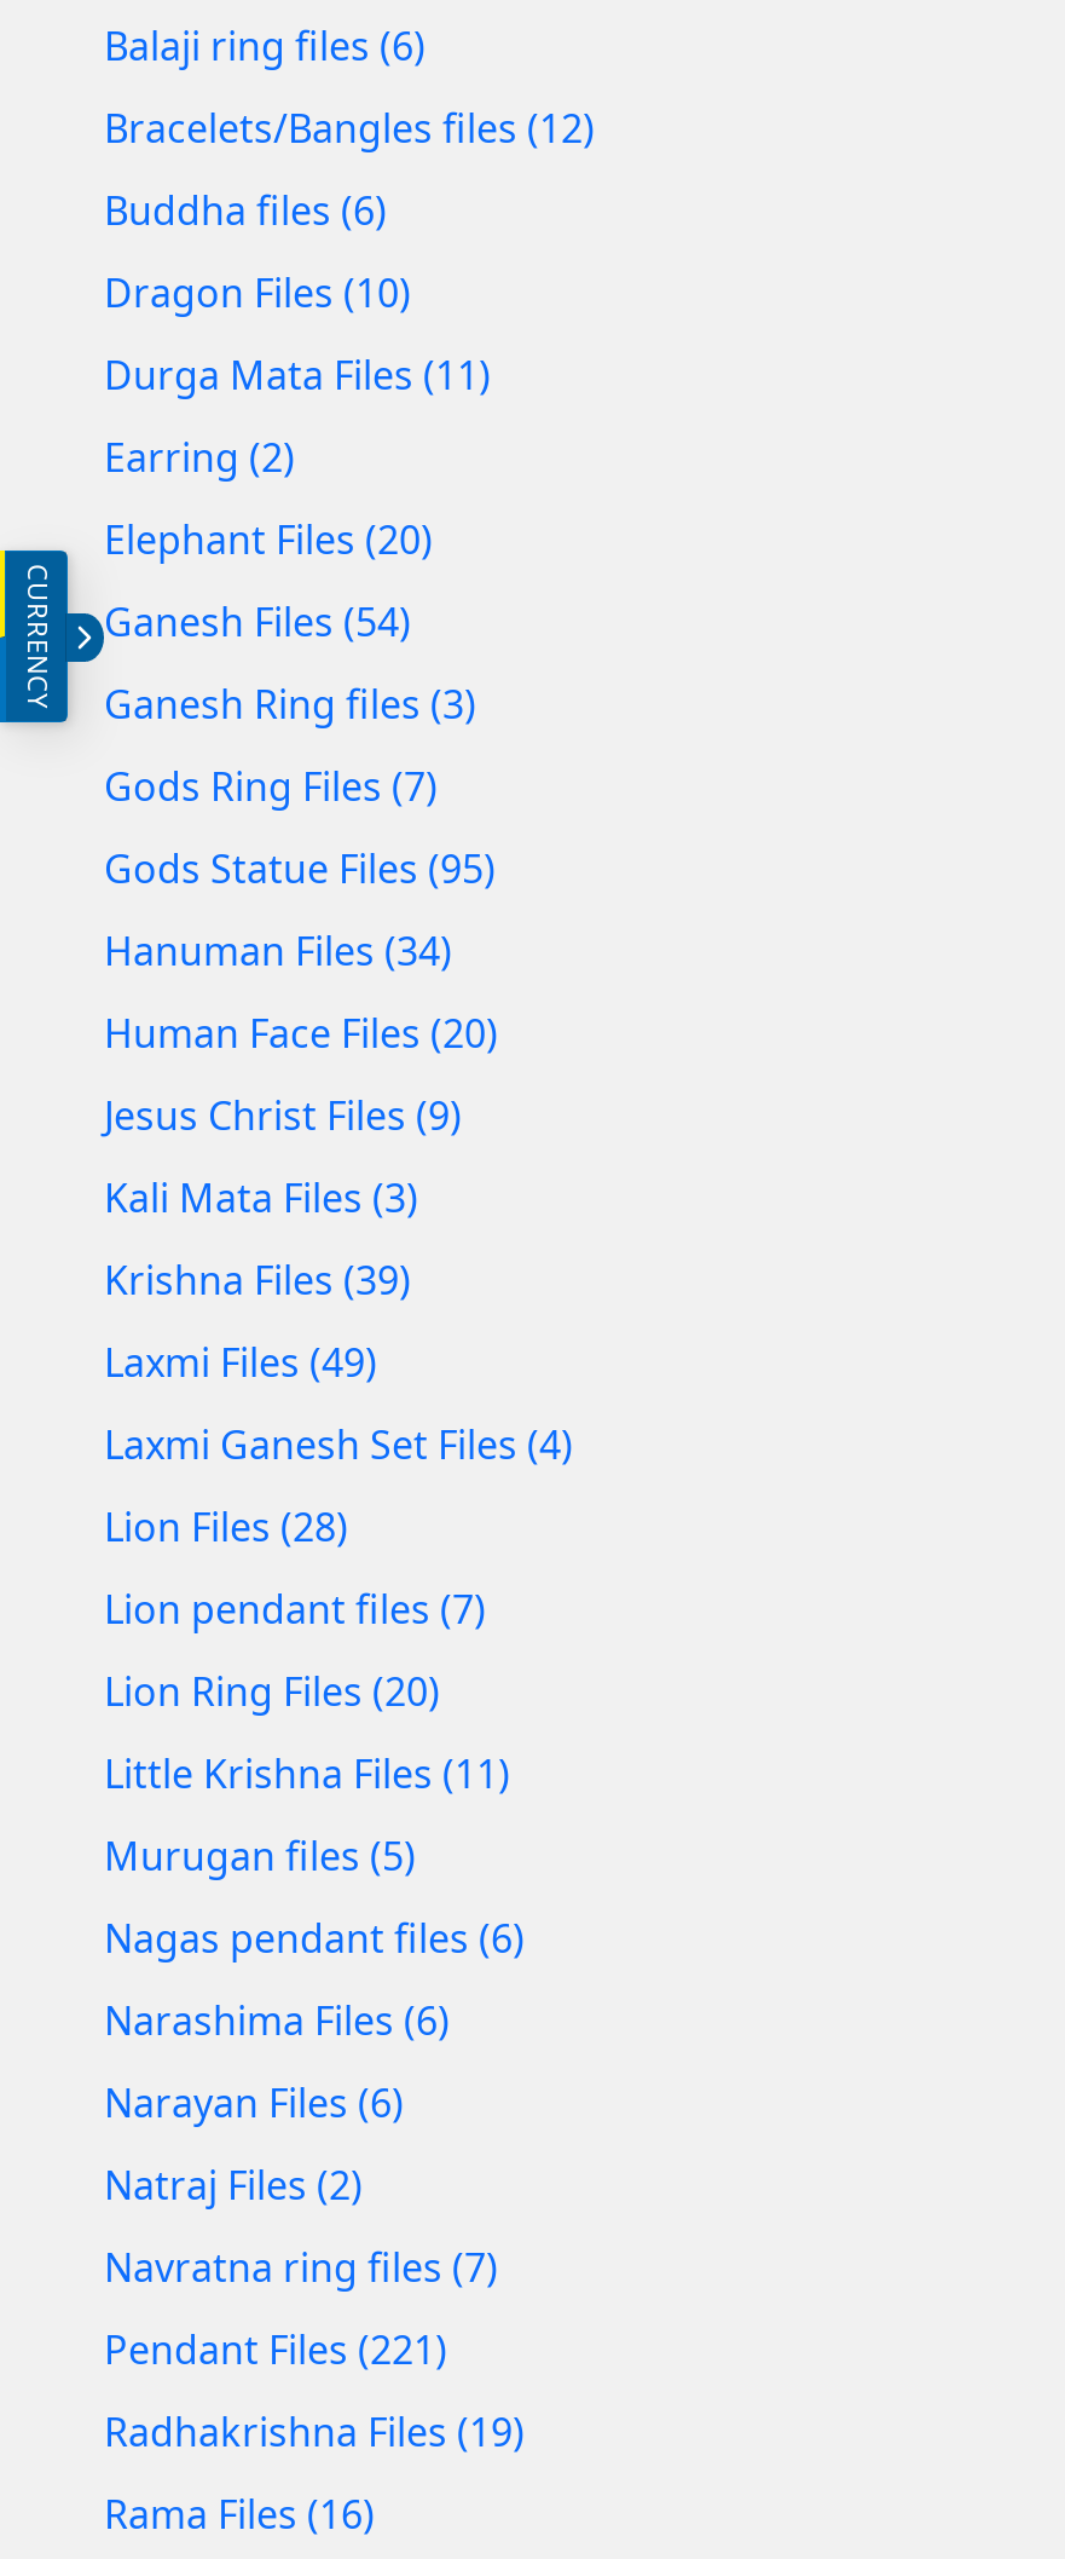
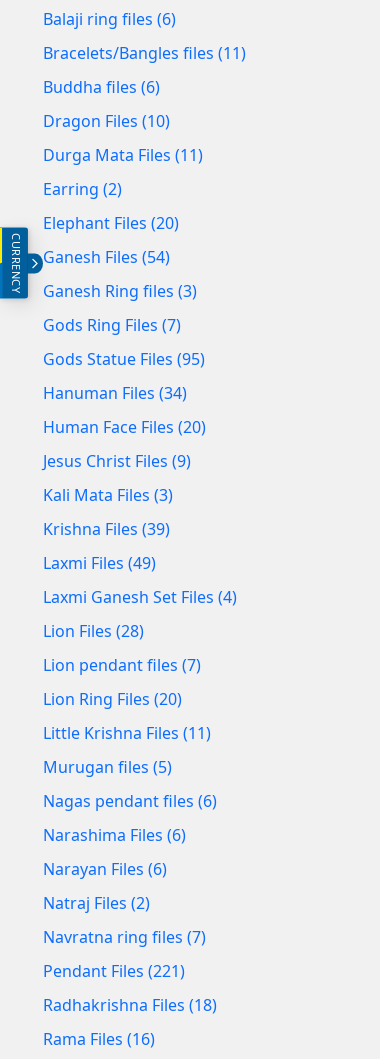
- Bracelets/Bangles files (12)
+ Bracelets/Bangles files (11)

- Radhakrishna Files (19)
+ Radhakrishna Files (18)
